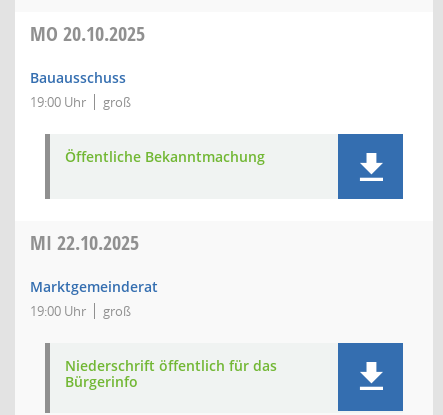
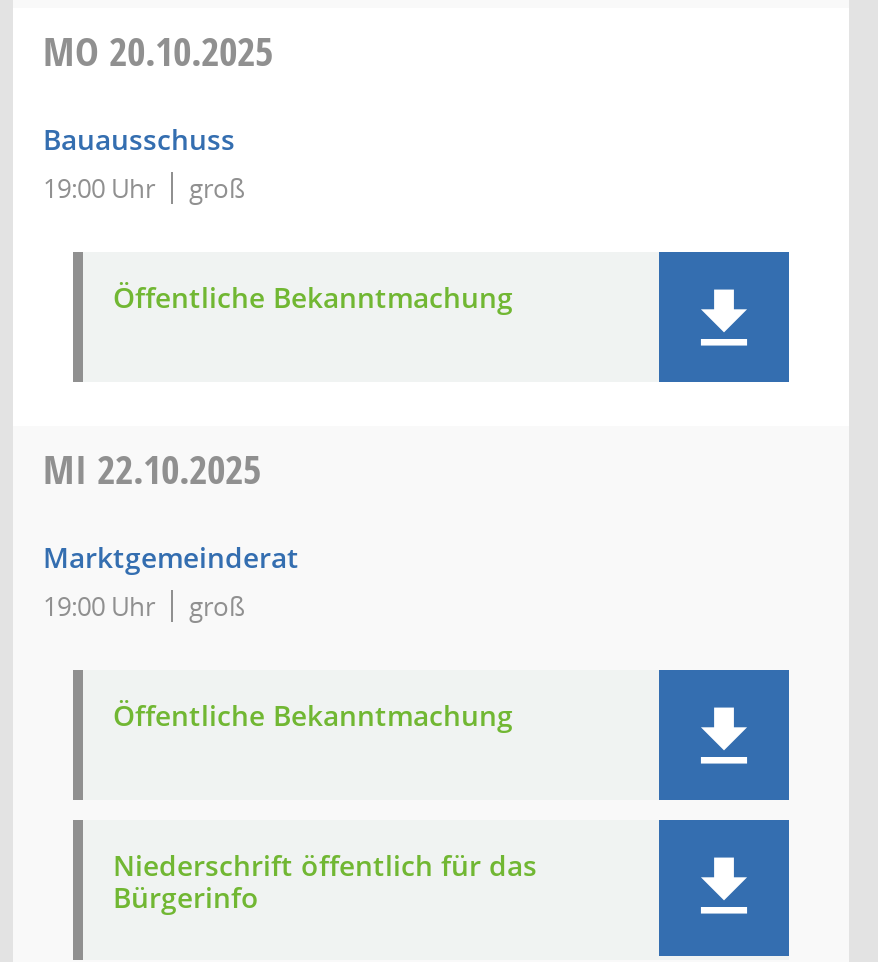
+ Öffentliche Bekanntmachung
